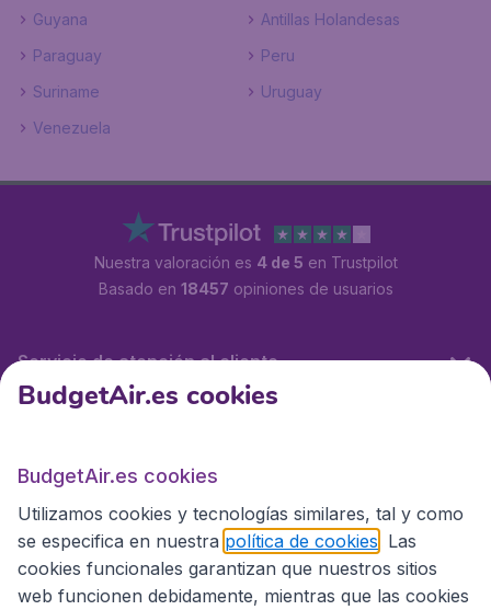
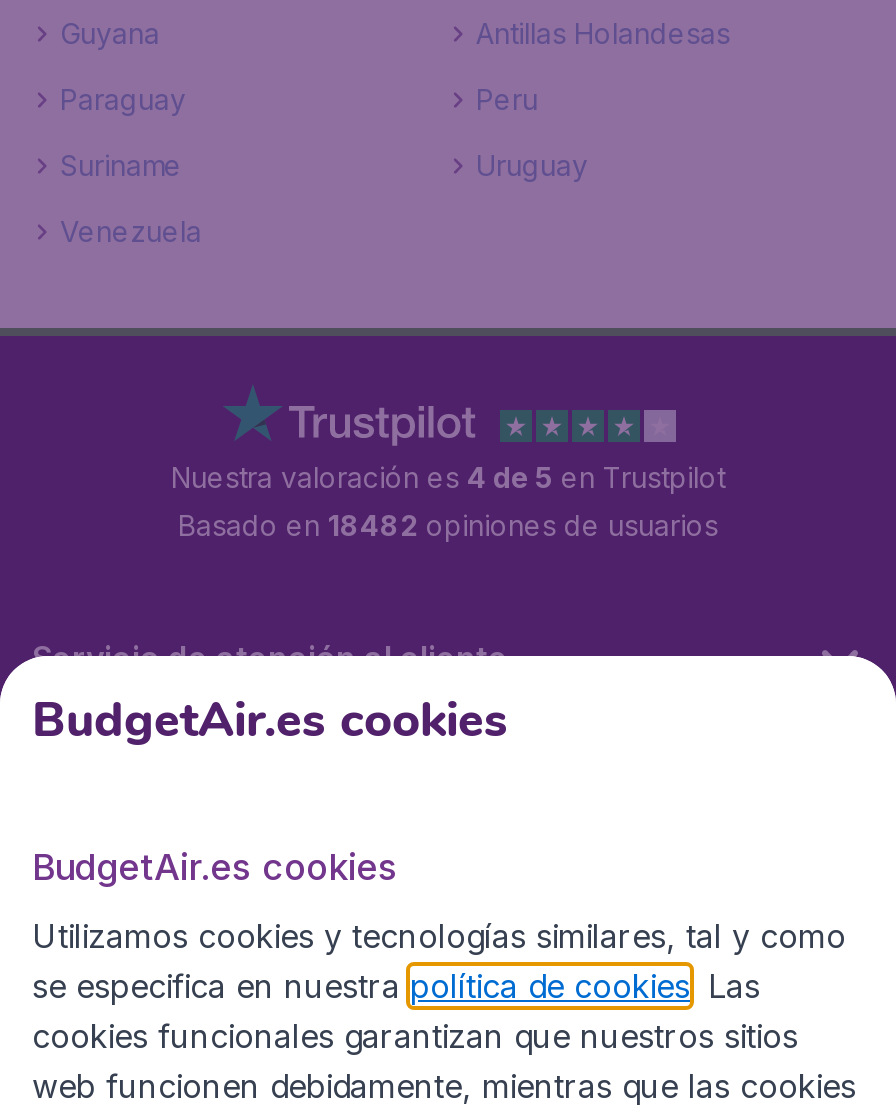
- Basado en 18457 opiniones de usuarios
+ Basado en 18482 opiniones de usuarios
